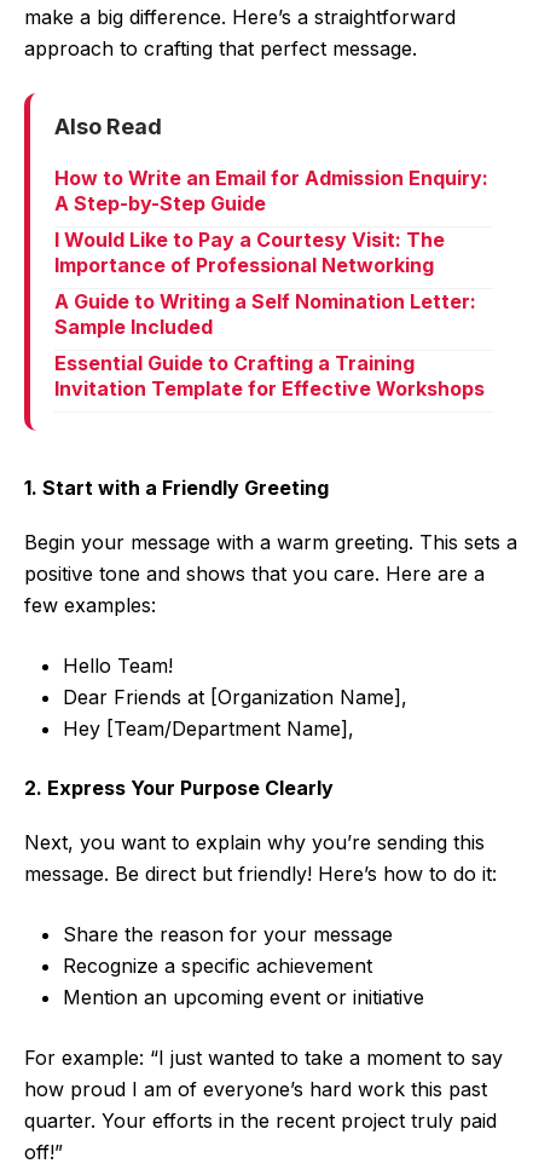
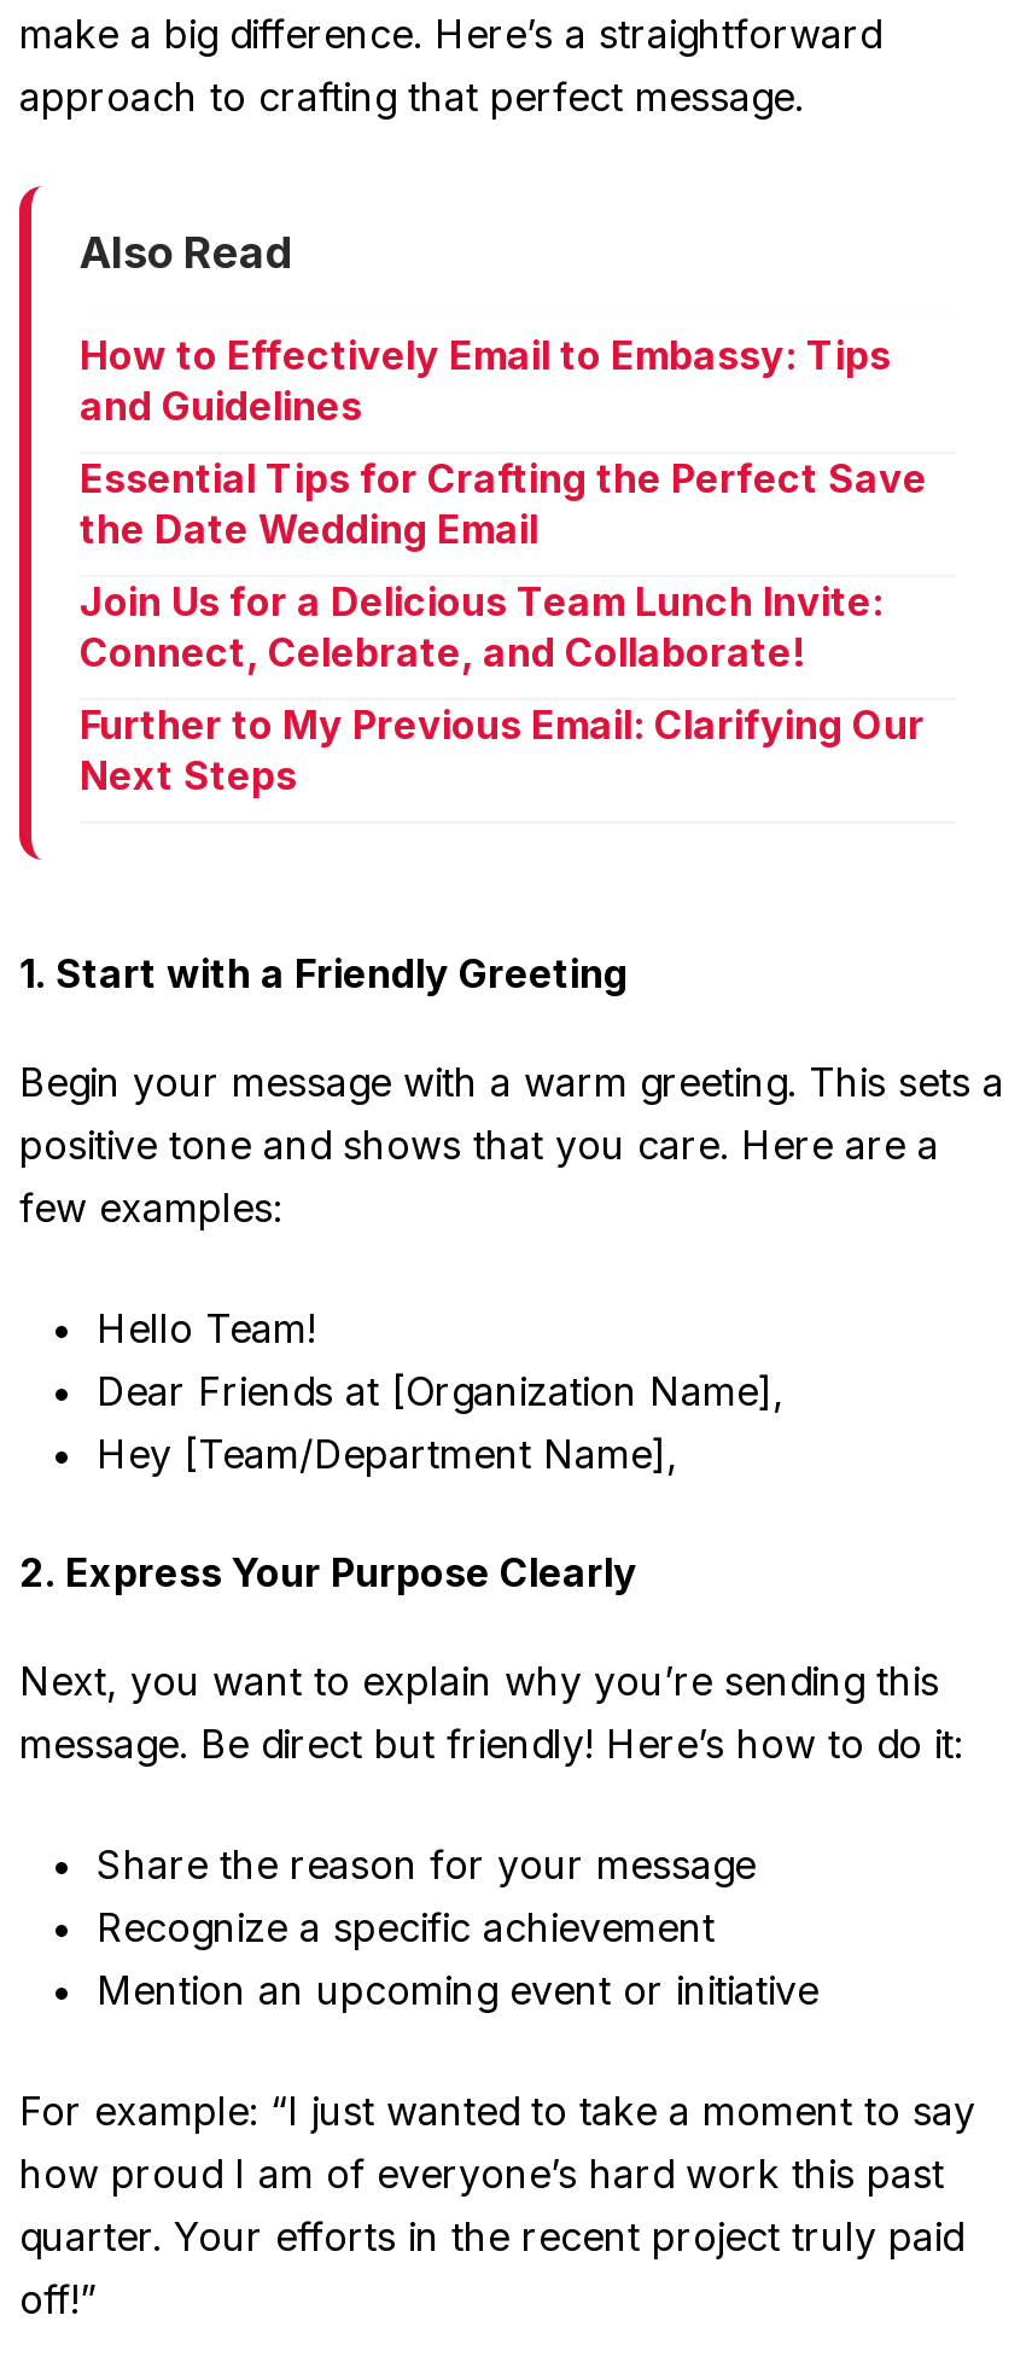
- How to Write an Email for Admission Enquiry:
- A Step-by-Step Guide
+ How to Effectively Email to Embassy: Tips
+ and Guidelines

- I Would Like to Pay a Courtesy Visit: The
- Importance of Professional Networking
+ Essential Tips for Crafting the Perfect Save
+ the Date Wedding Email

- A Guide to Writing a Self Nomination Letter:
- Sample Included
+ Join Us for a Delicious Team Lunch Invite:
+ Connect, Celebrate, and Collaborate!

- Essential Guide to Crafting a Training
- Invitation Template for Effective Workshops
+ Further to My Previous Email: Clarifying Our
+ Next Steps
